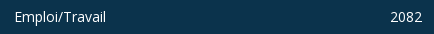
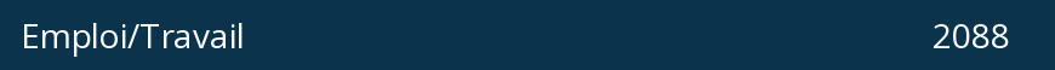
- 2082
+ 2088
